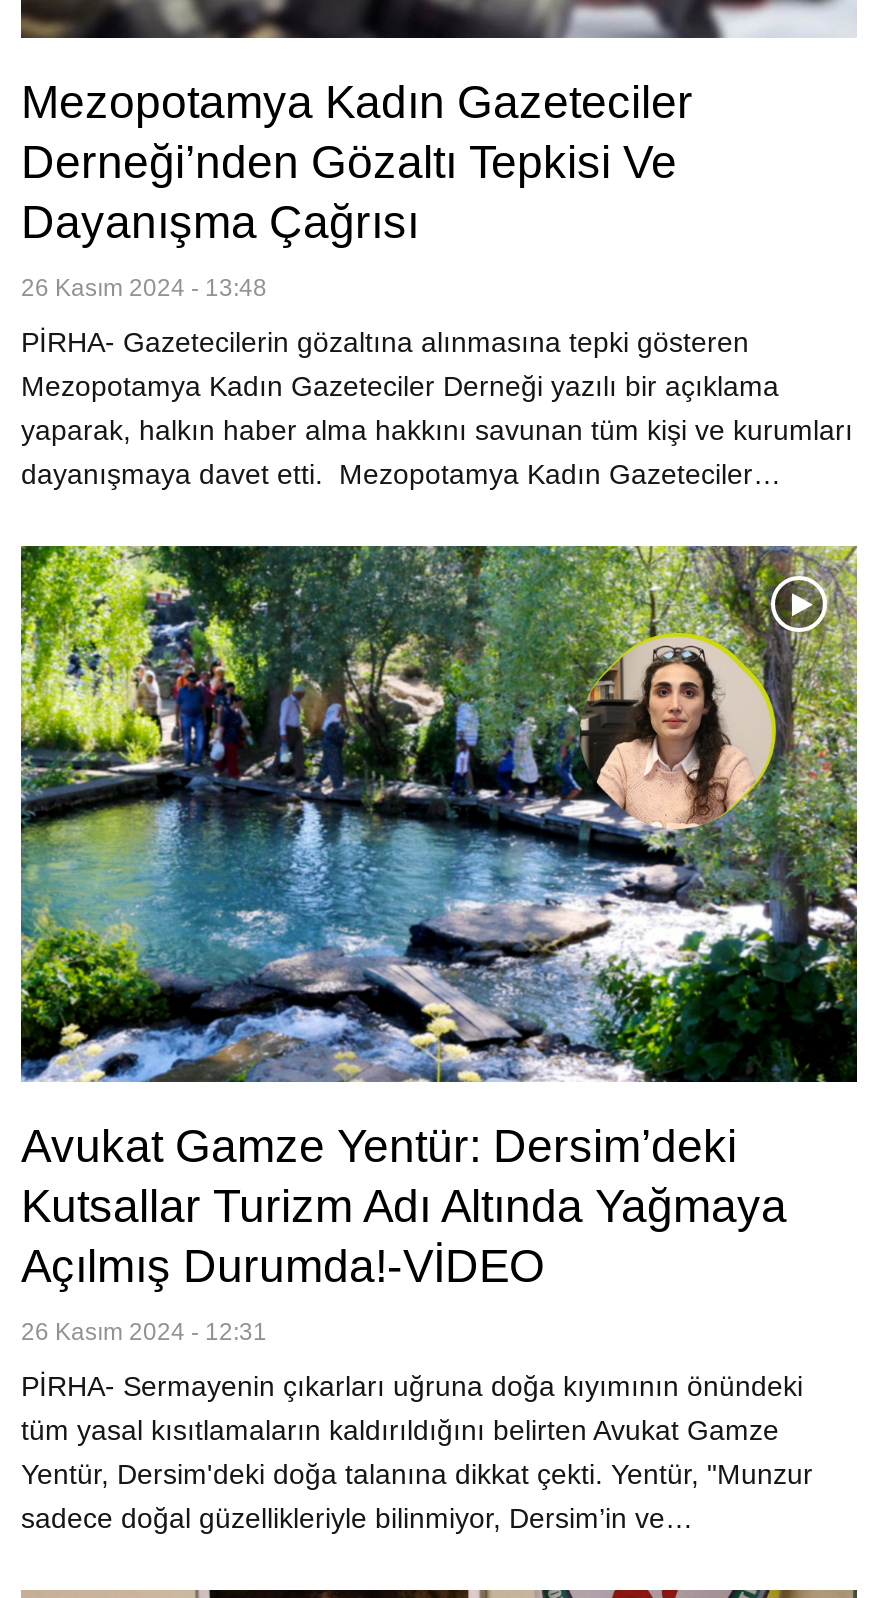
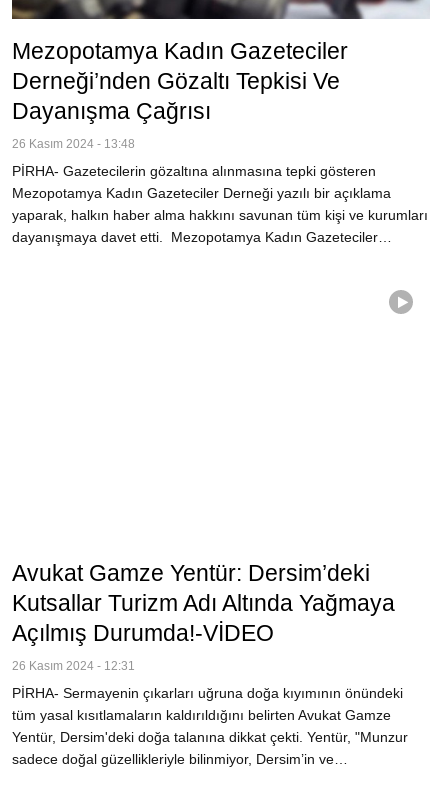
- [image]
